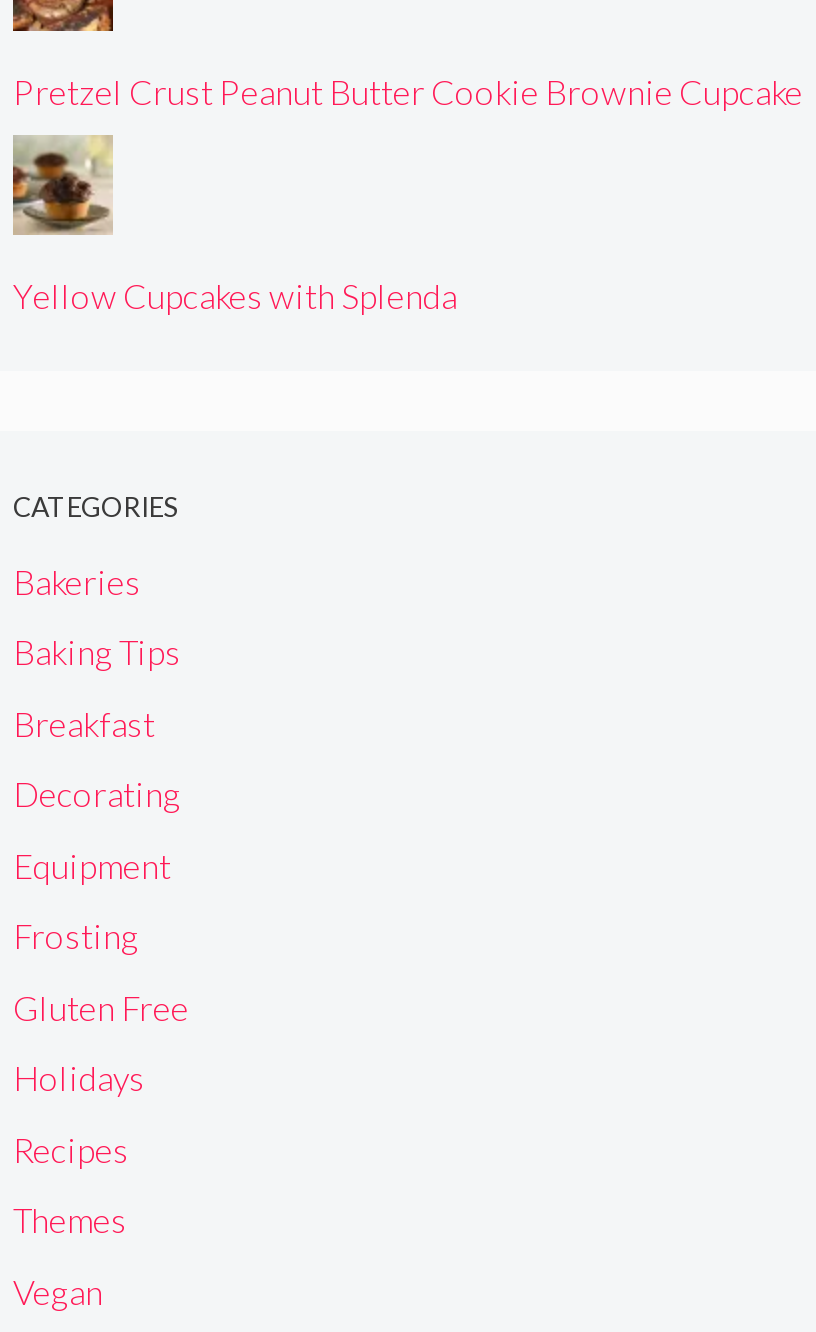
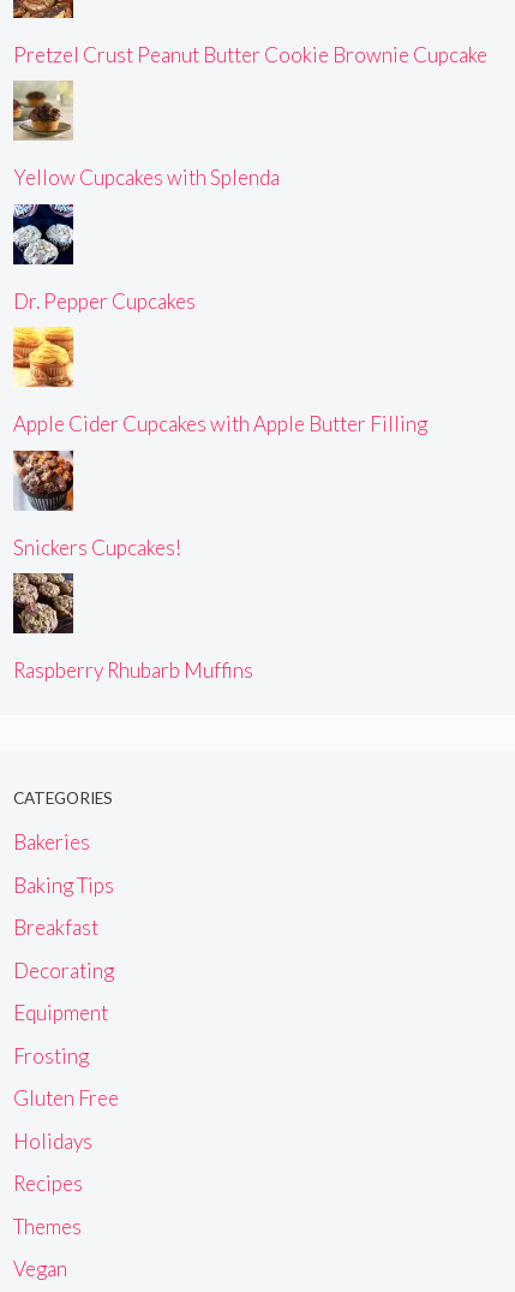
+ [image]
+ Dr. Pepper Cupcakes

+ [image]
+ Apple Cider Cupcakes with Apple Butter Filling

+ [image]
+ Raspberry Rhubarb Muffins

+ [image]
+ Snickers Cupcakes!
